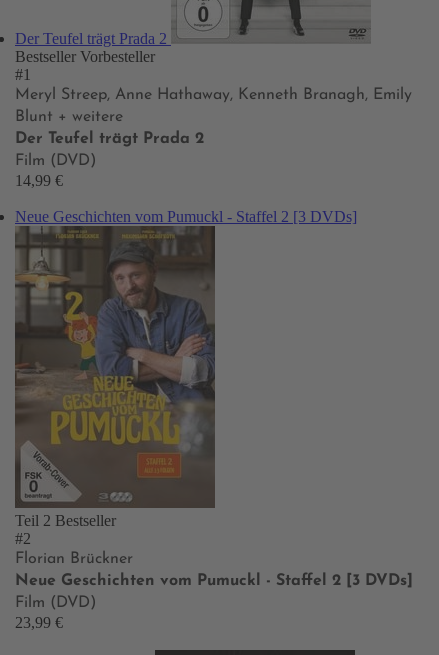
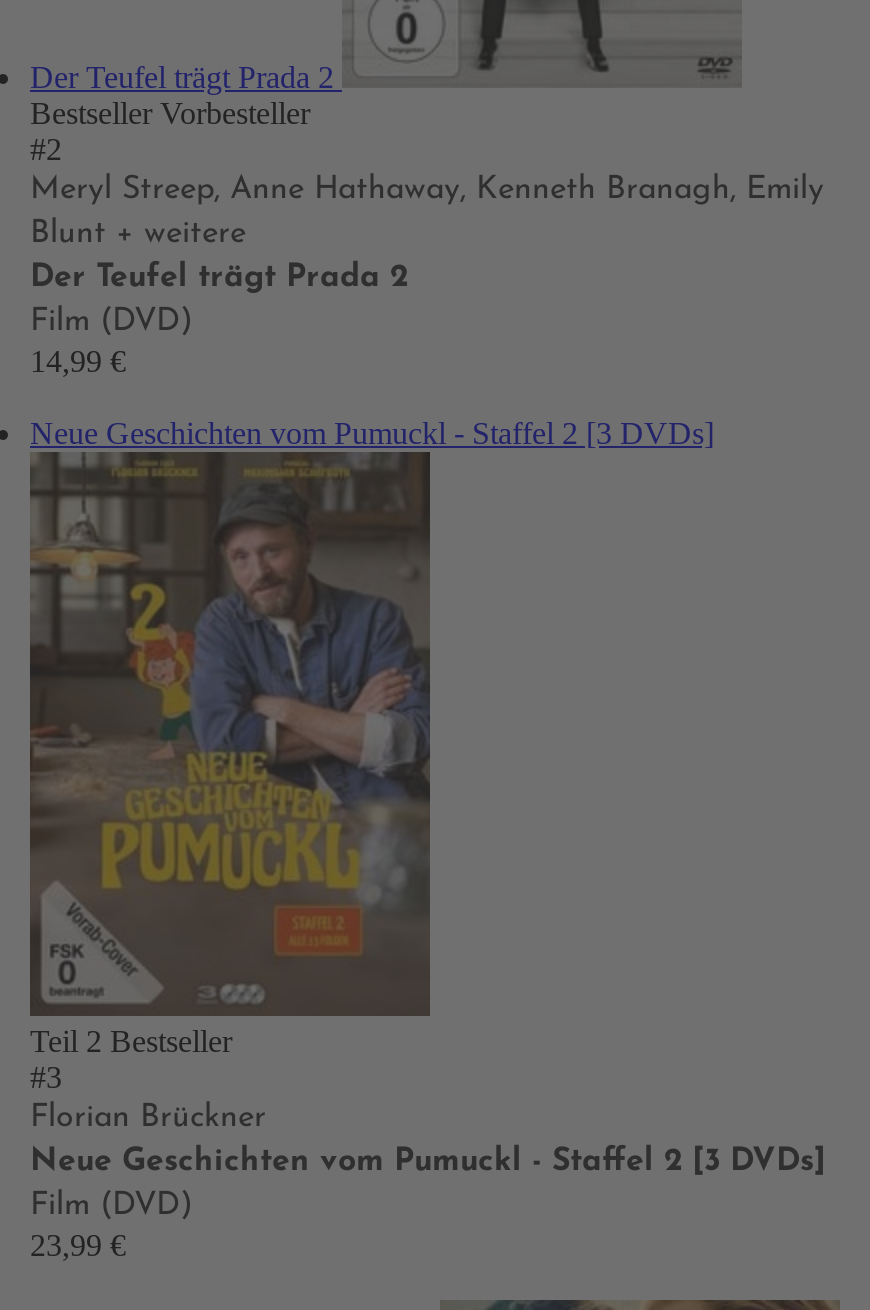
- #1
+ #2

- #2
+ #3
